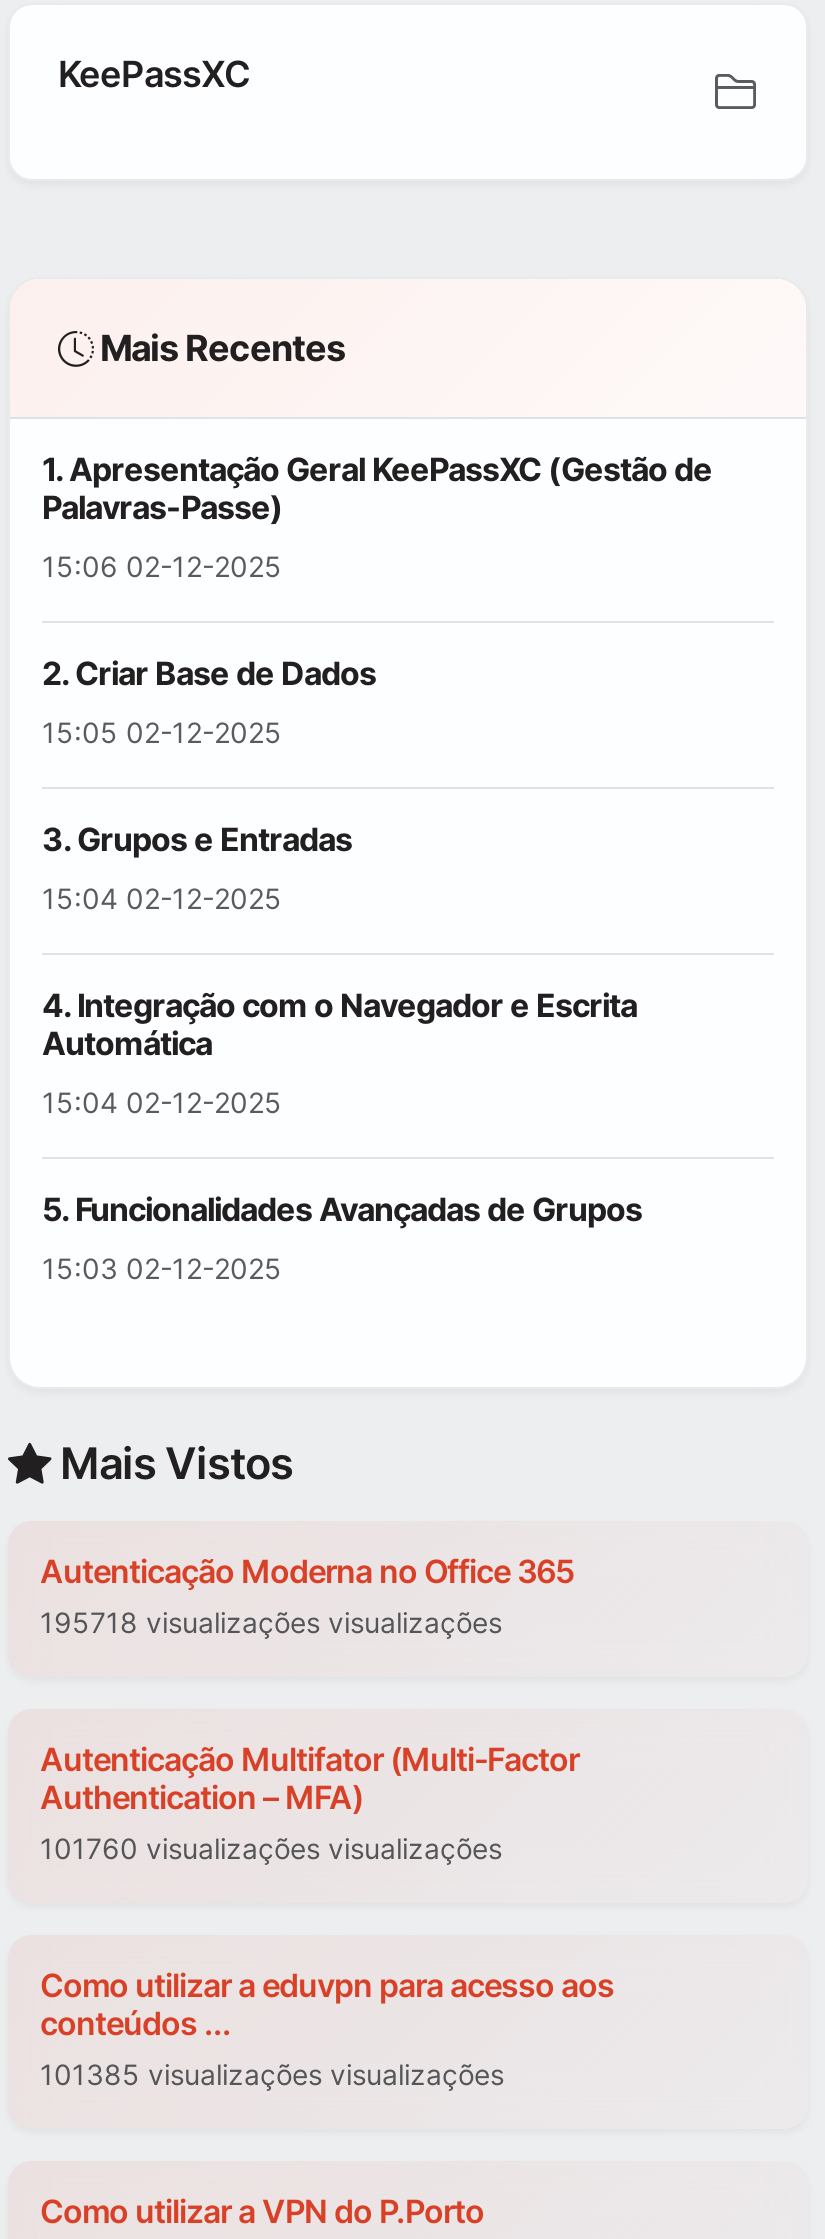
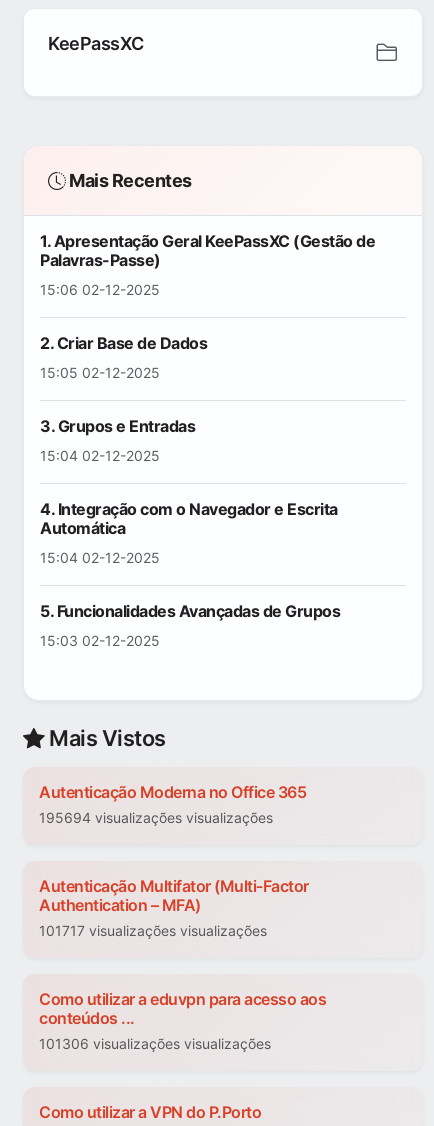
- 195718 visualizações visualizações
+ 195694 visualizações visualizações

- 101760 visualizações visualizações
+ 101717 visualizações visualizações

- 101385 visualizações visualizações
+ 101306 visualizações visualizações
